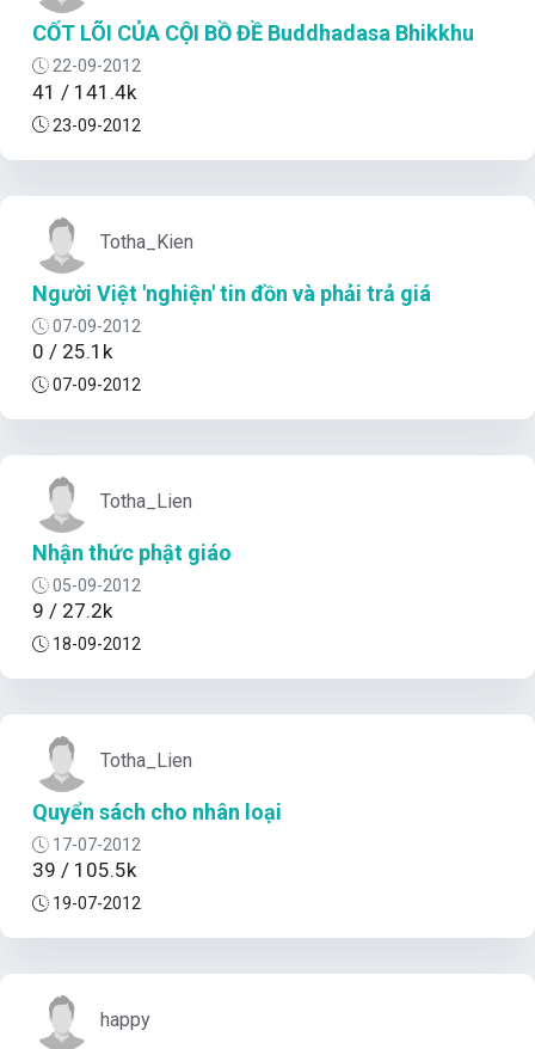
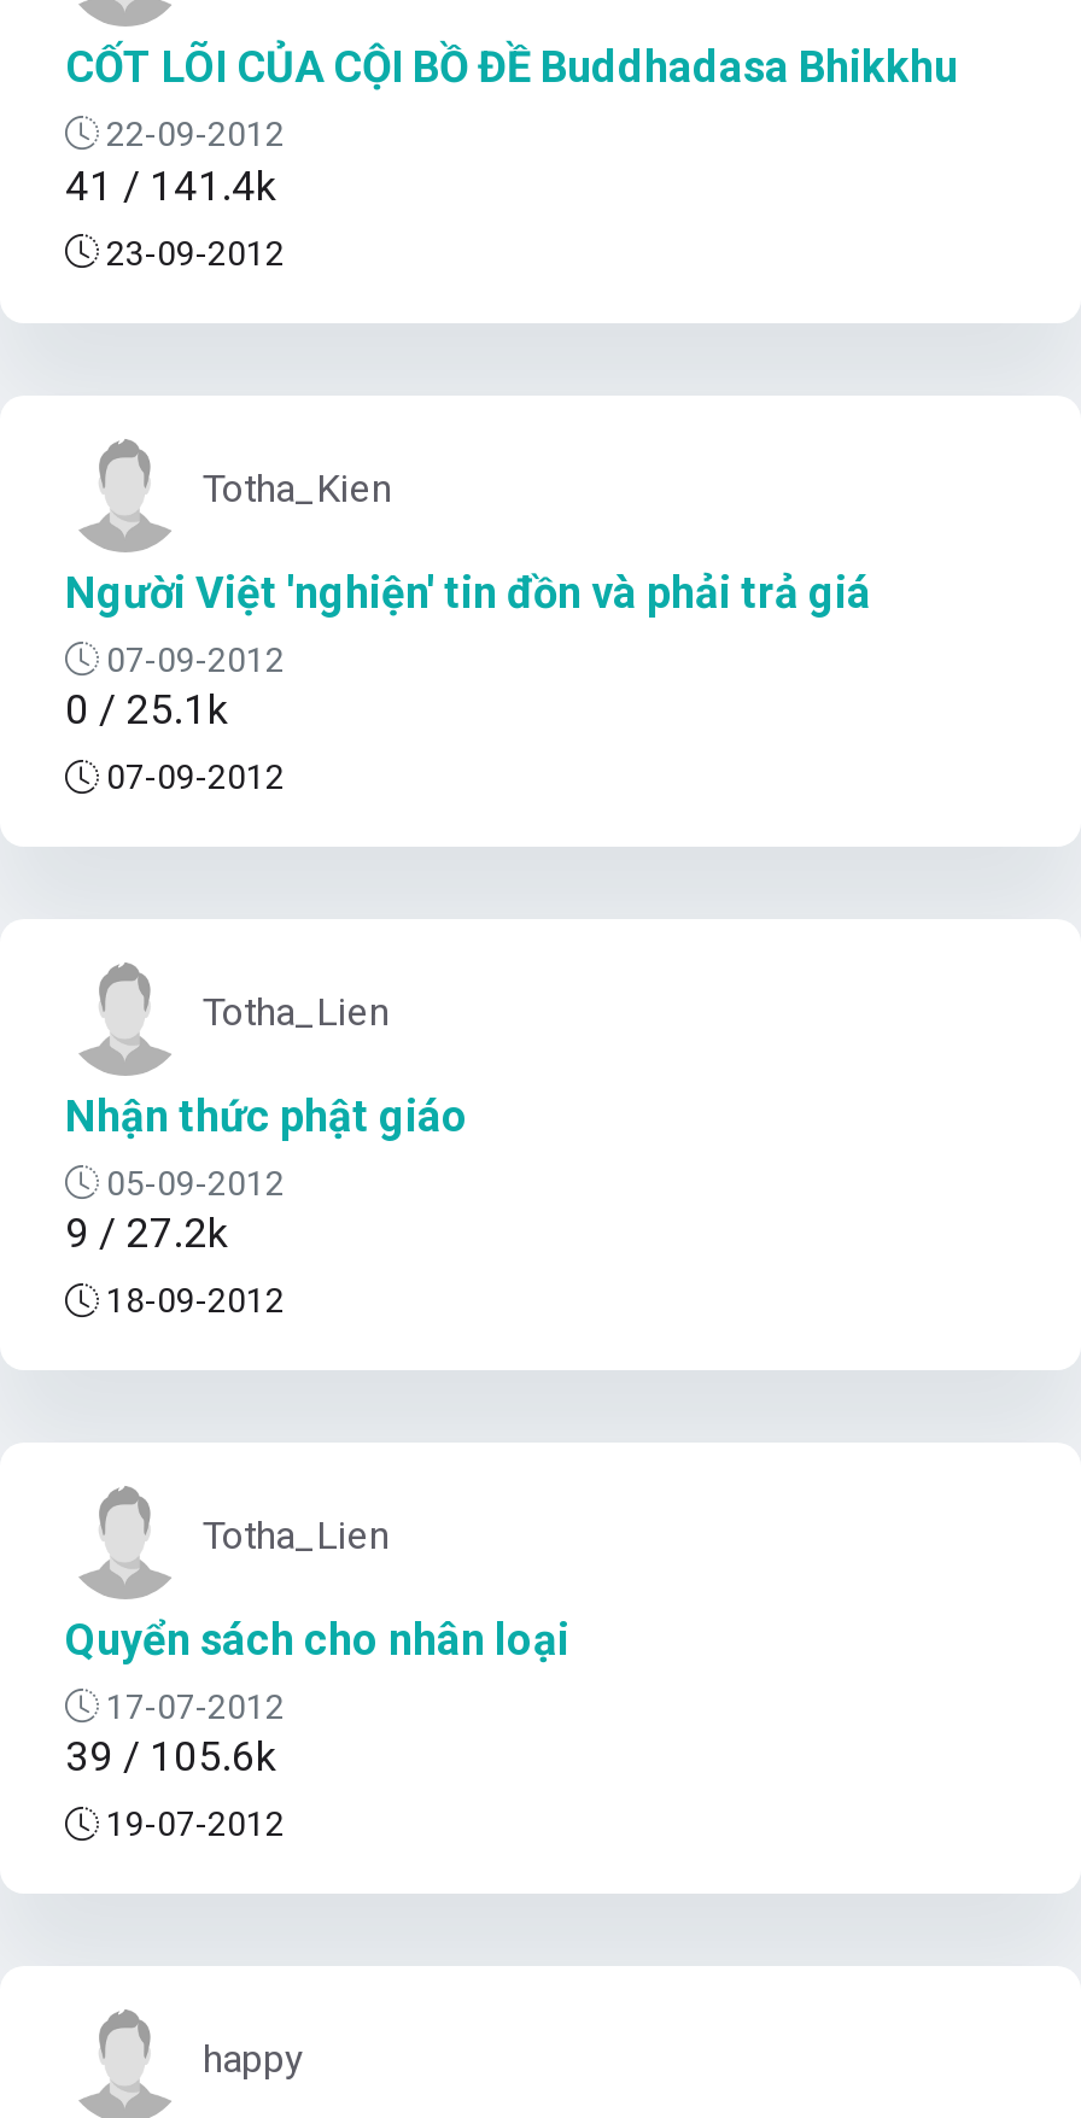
- 39 / 105.5k
+ 39 / 105.6k
